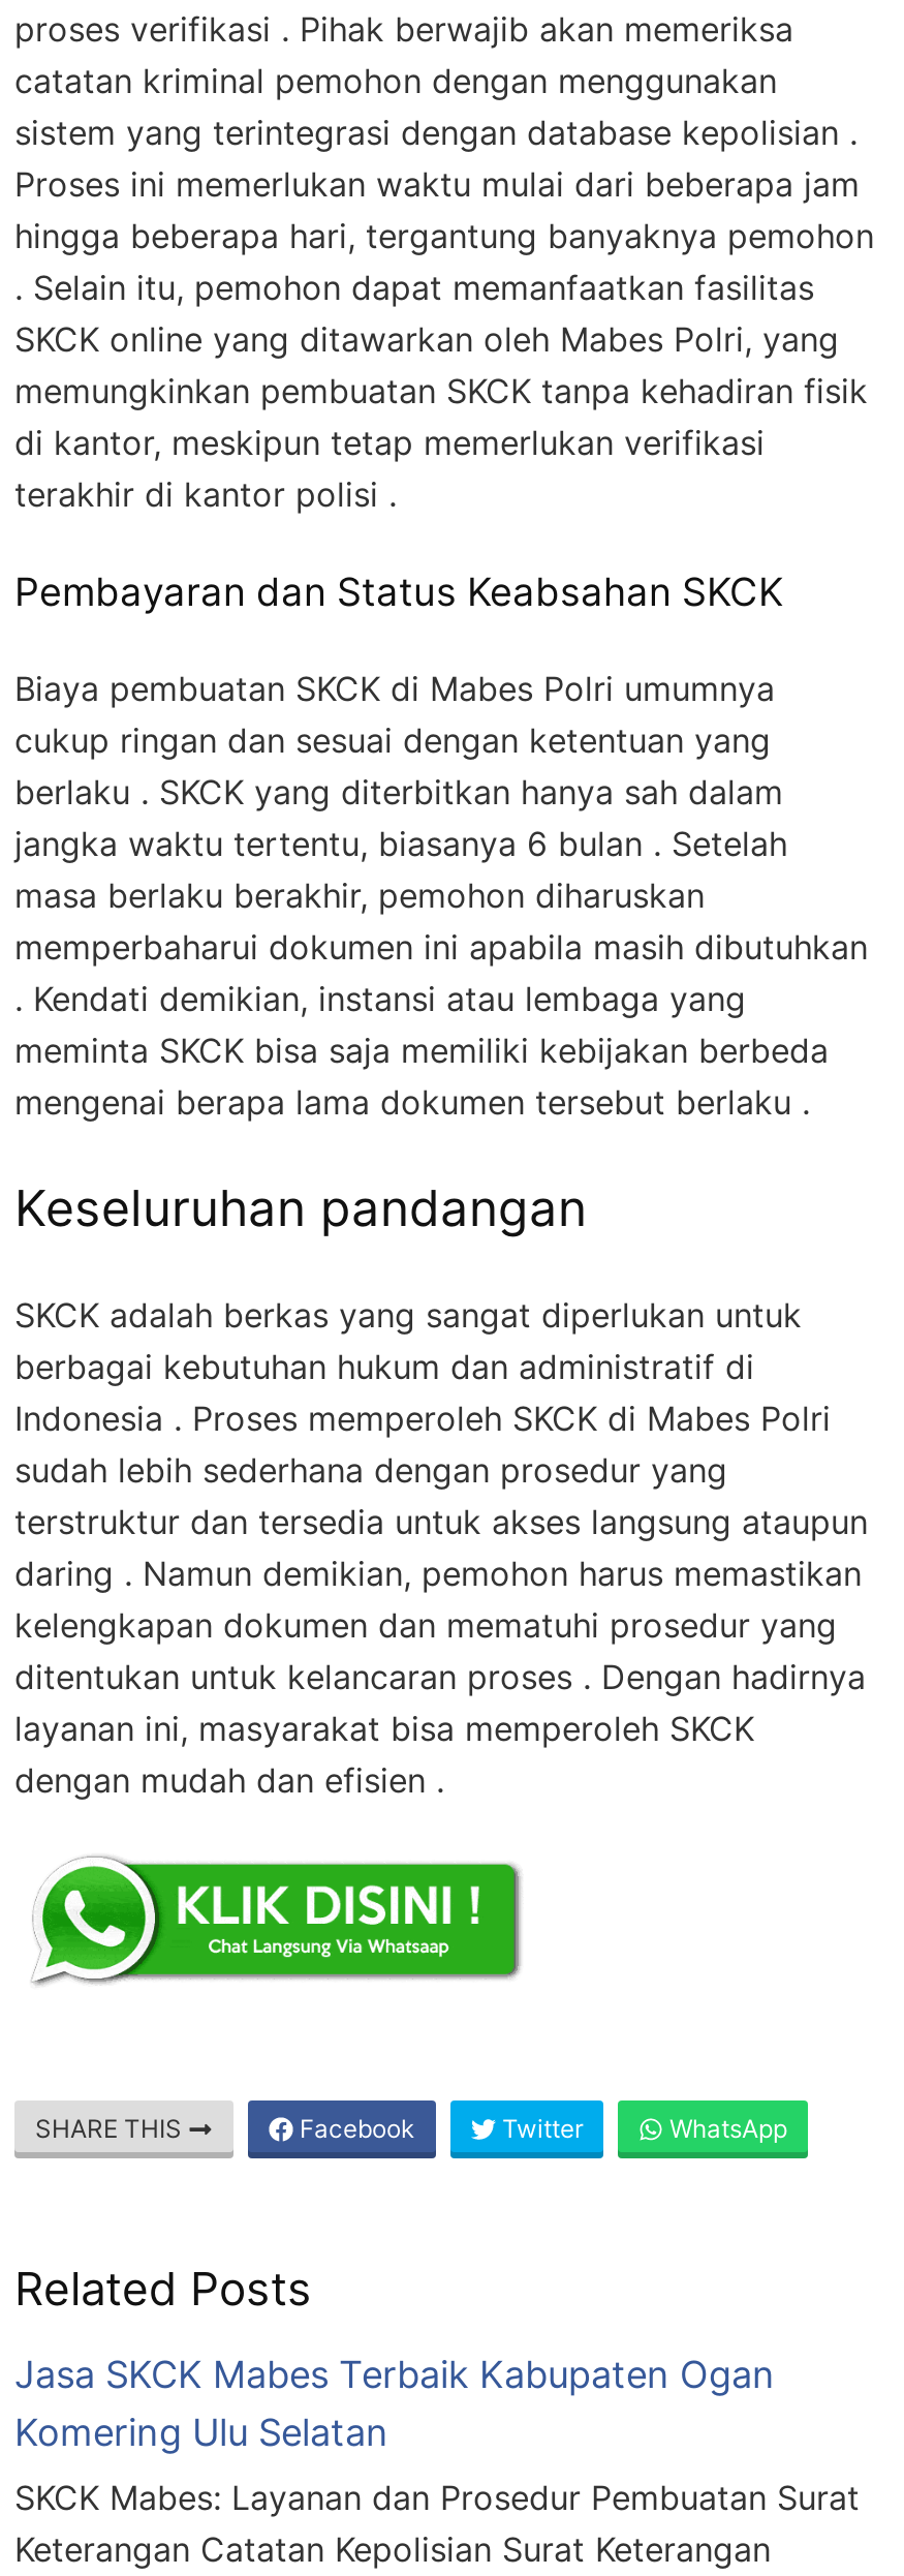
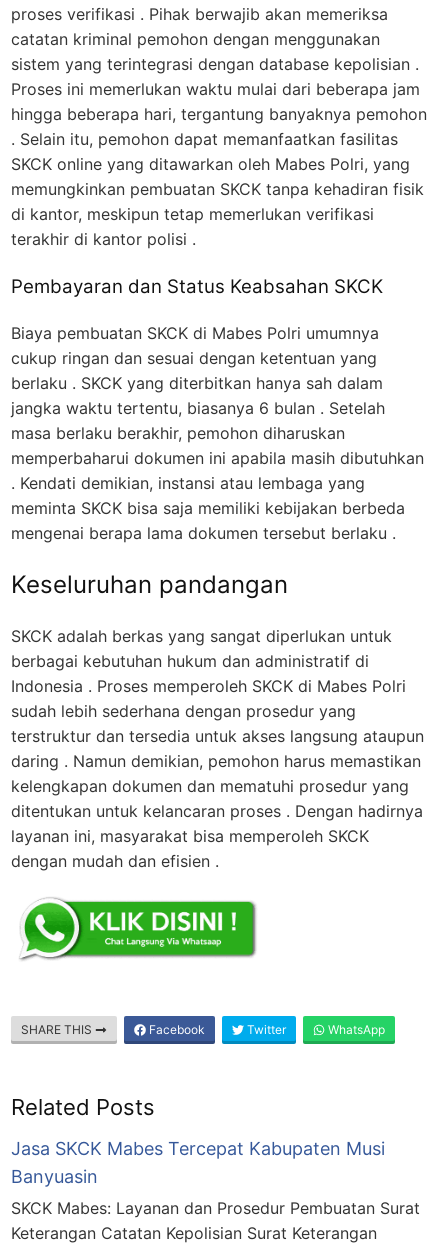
- Jasa SKCK Mabes Terbaik Kabupaten Ogan
- Komering Ulu Selatan
+ Jasa SKCK Mabes Tercepat Kabupaten Musi
+ Banyuasin
